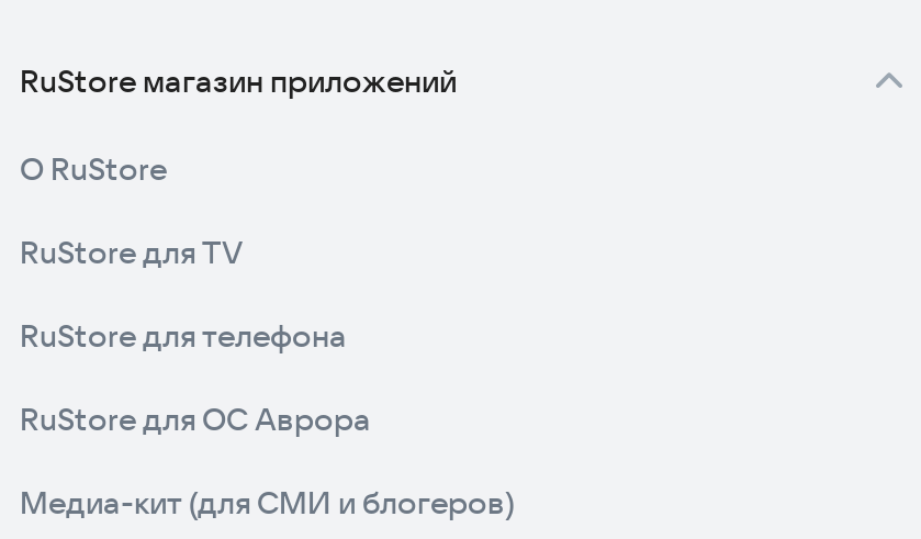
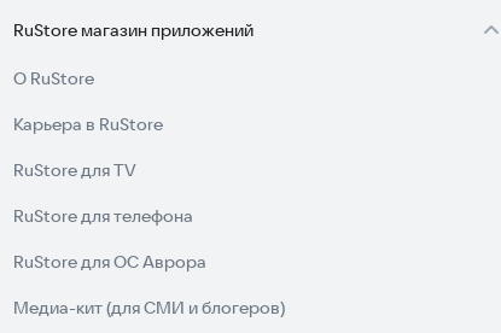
+ Карьера в RuStore
